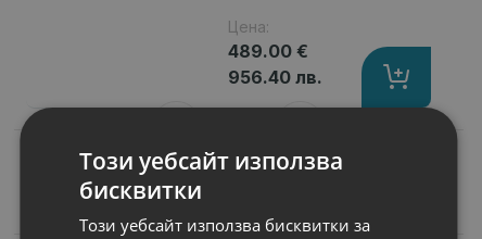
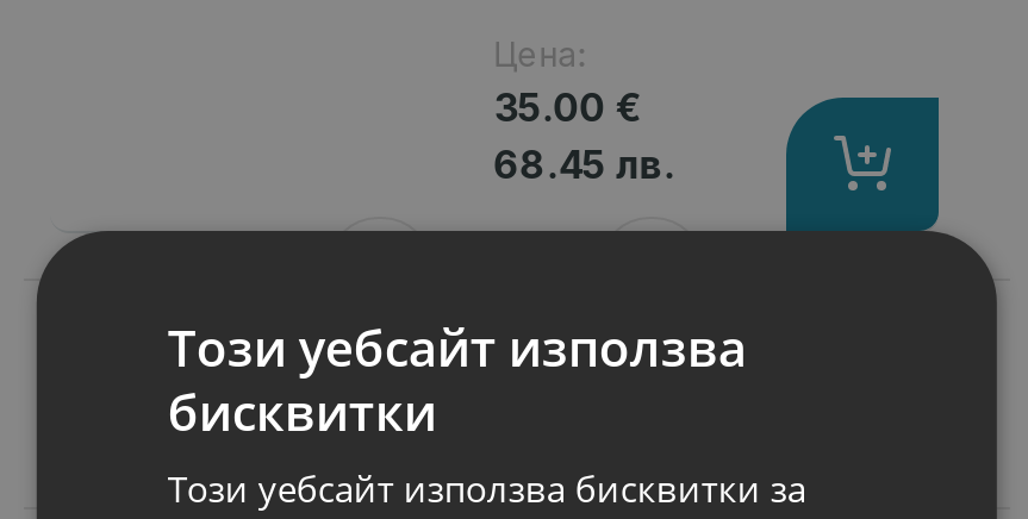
- 489.00 €
+ 35.00 €

- 956.40 лв.
+ 68.45 лв.
